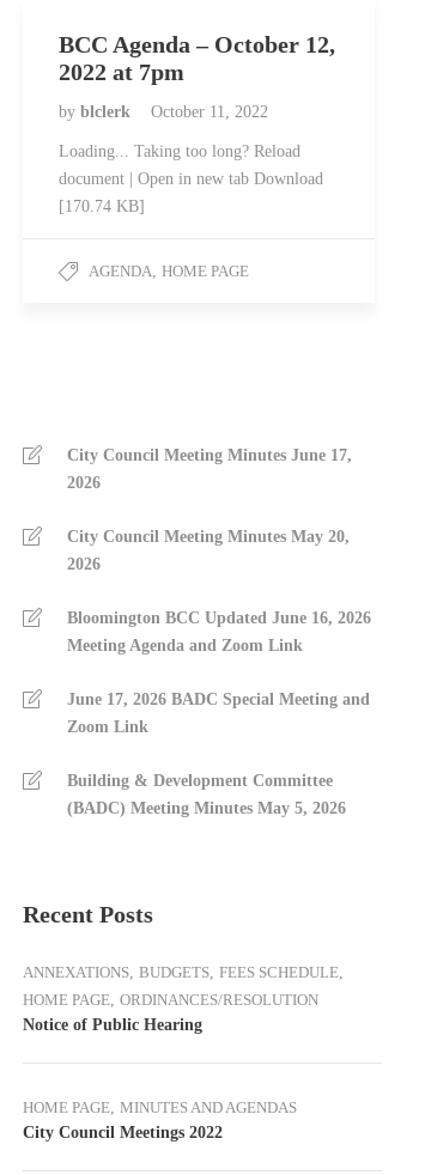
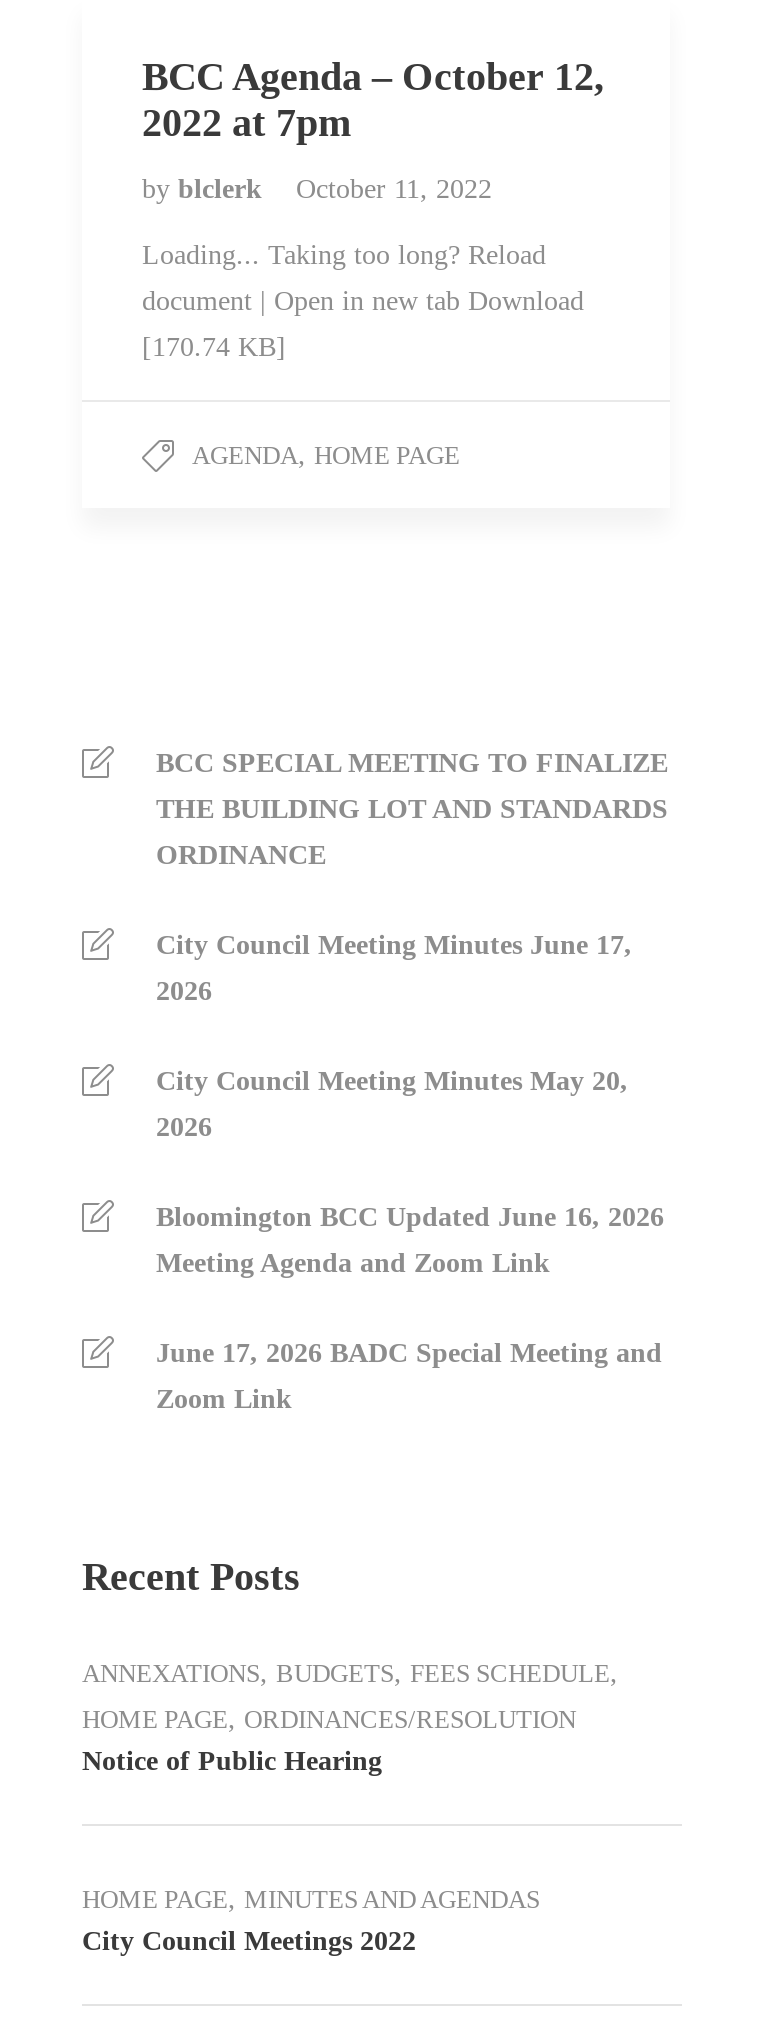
+ BCC SPECIAL MEETING TO FINALIZE
+ THE BUILDING LOT AND STANDARDS
+ ORDINANCE

moved down: City Council Meeting Minutes June 17, | 2026 | City Council Meeting Minutes May 20, | 2026 | Bloomington BCC Updated June 16, 2026 | Meeting Agenda and Zoom Link | June 17, 2026 BADC Special Meeting and | Zoom Link

- Building & Development Committee
- (BADC) Meeting Minutes May 5, 2026
